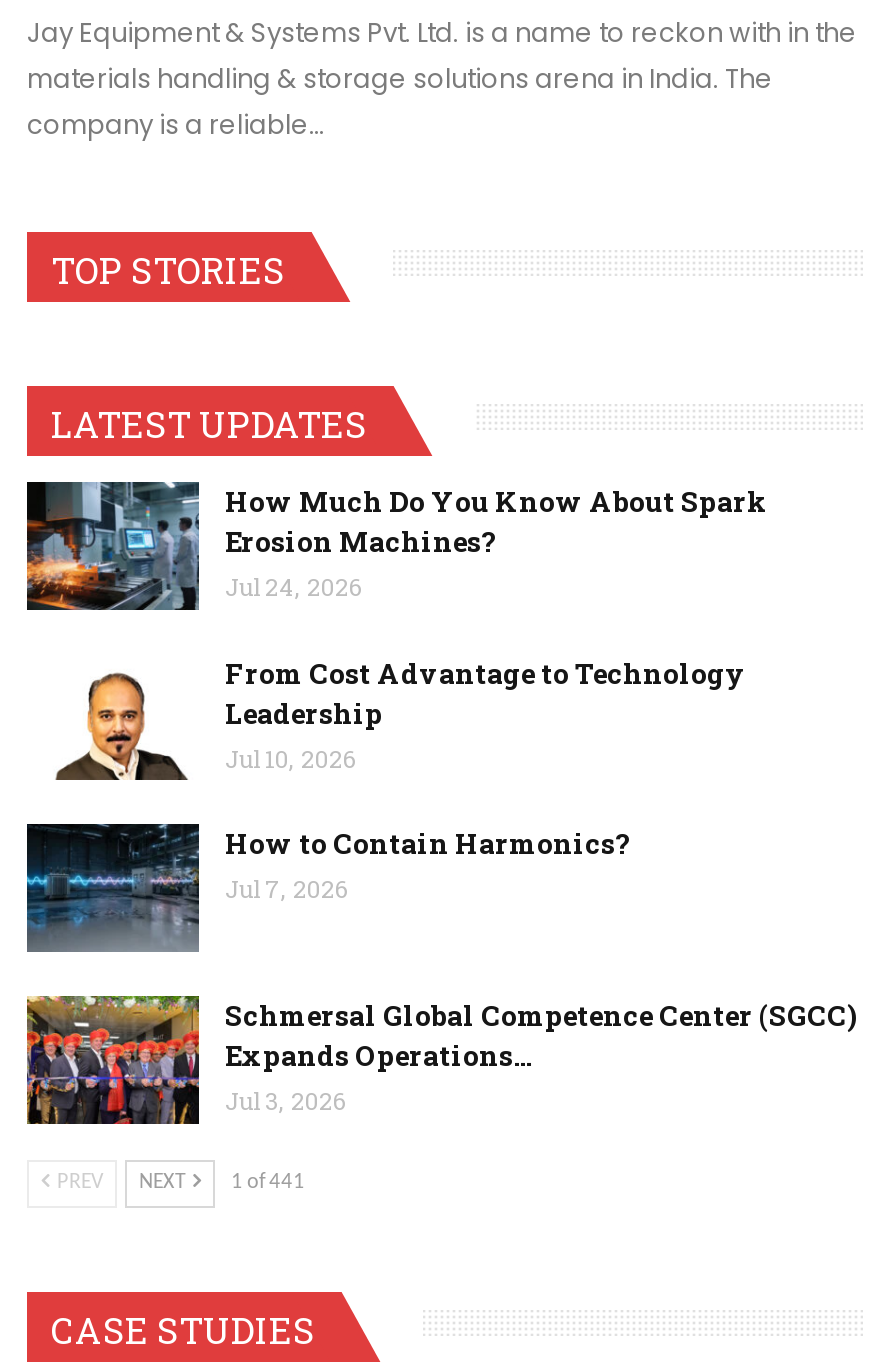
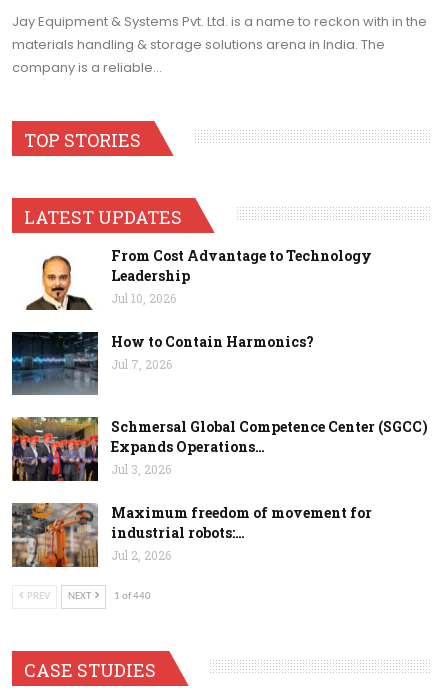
- [image]
- How Much Do You Know About Spark
- Erosion Machines?
- Jul 24, 2026

moved up: [image] | From Cost Advantage to Technology | Leadership | ... | Expands Operations… | Jul 3, 2026

+ [image]
+ Maximum freedom of movement for
+ industrial robots:…
+ Jul 2, 2026

- PREV NEXT 1 of 441
+ PREV NEXT 1 of 440
